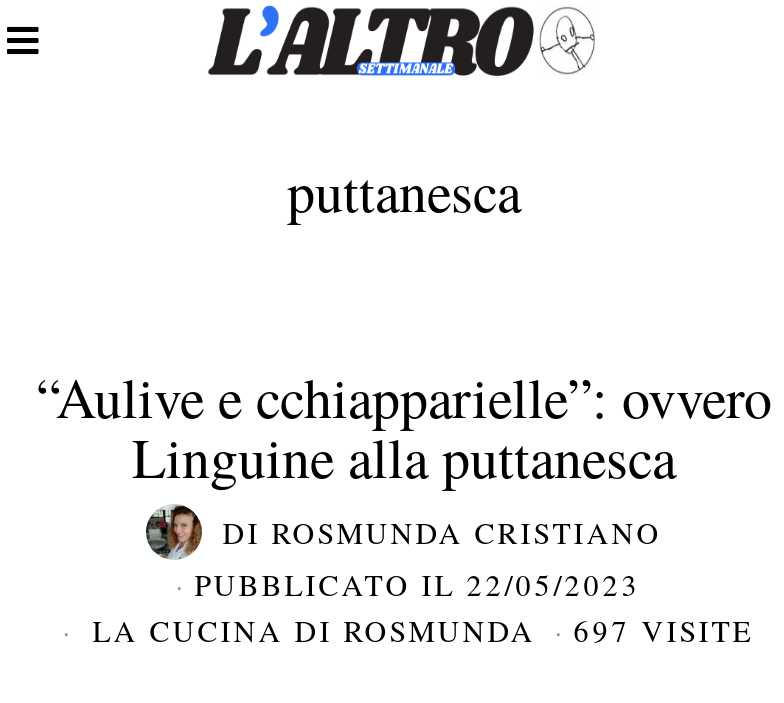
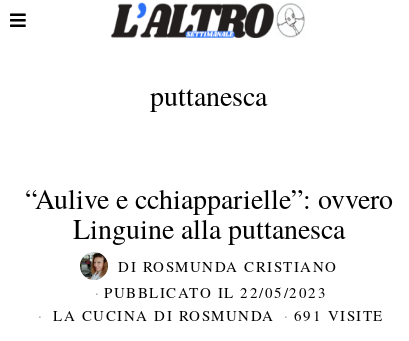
- LA CUCINA DI ROSMUNDA 697 VISITE
+ LA CUCINA DI ROSMUNDA 691 VISITE
